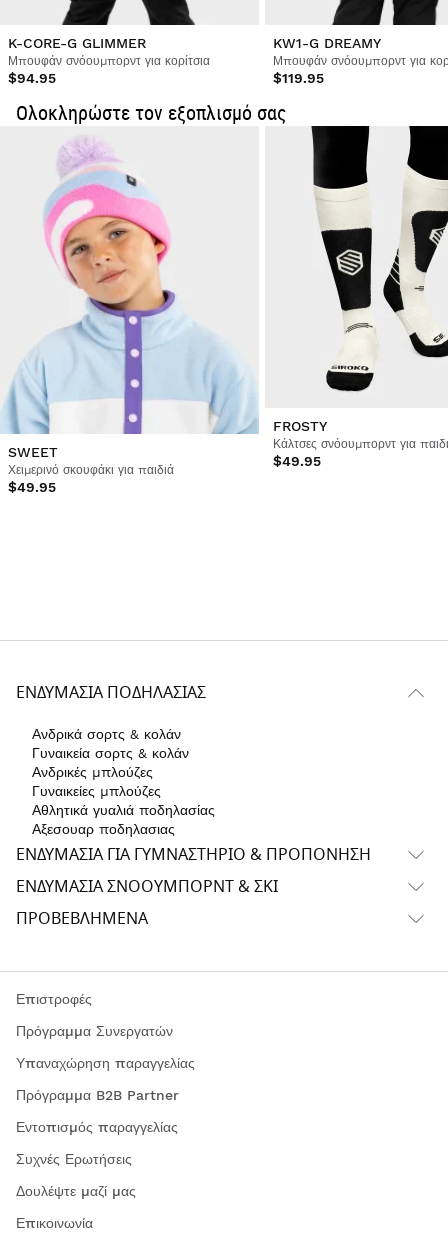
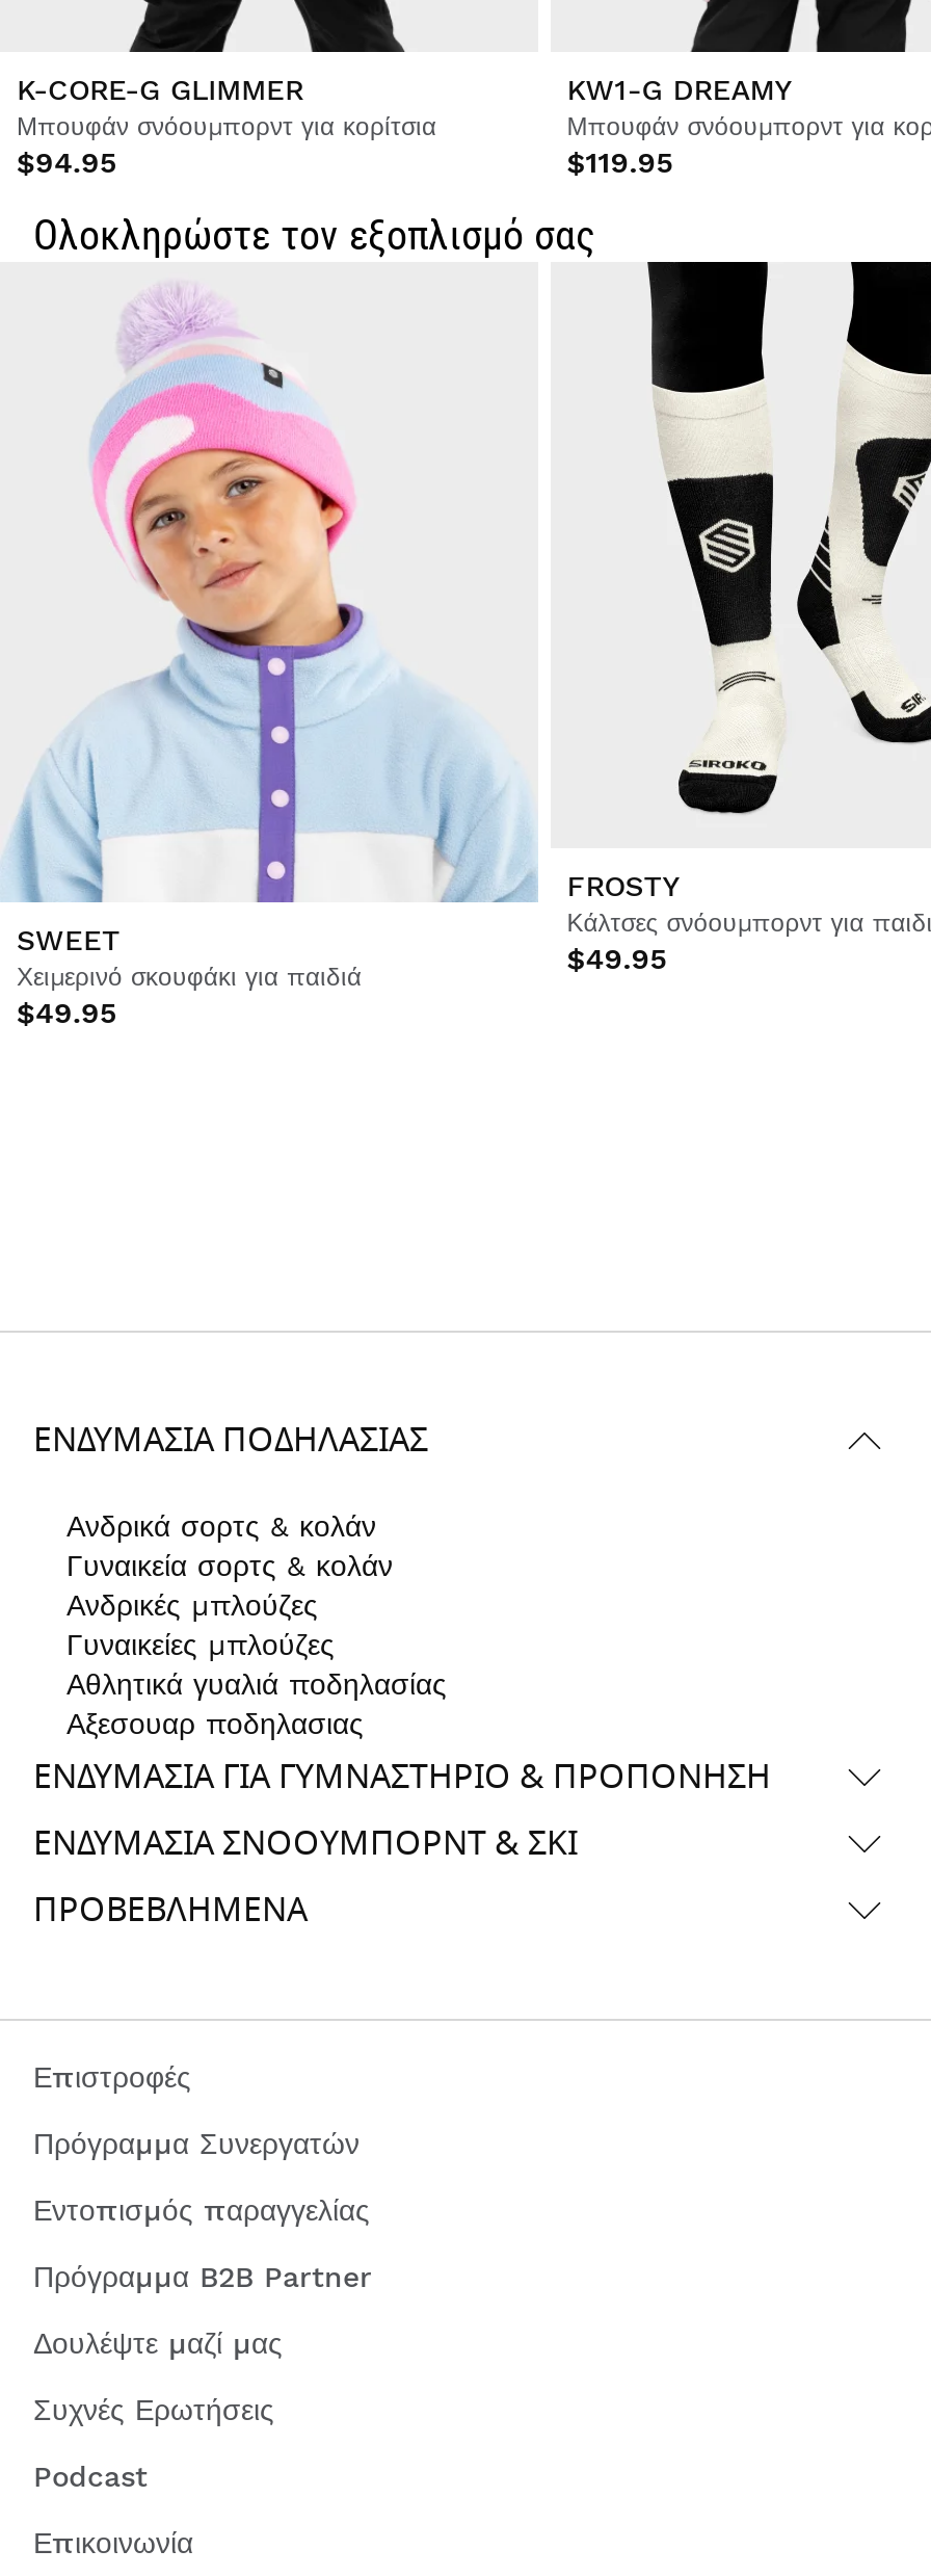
- Υπαναχώρηση παραγγελίας

moved up: Εντοπισμός παραγγελίας

+ Podcast

moved up: Δουλέψτε μαζί μας
